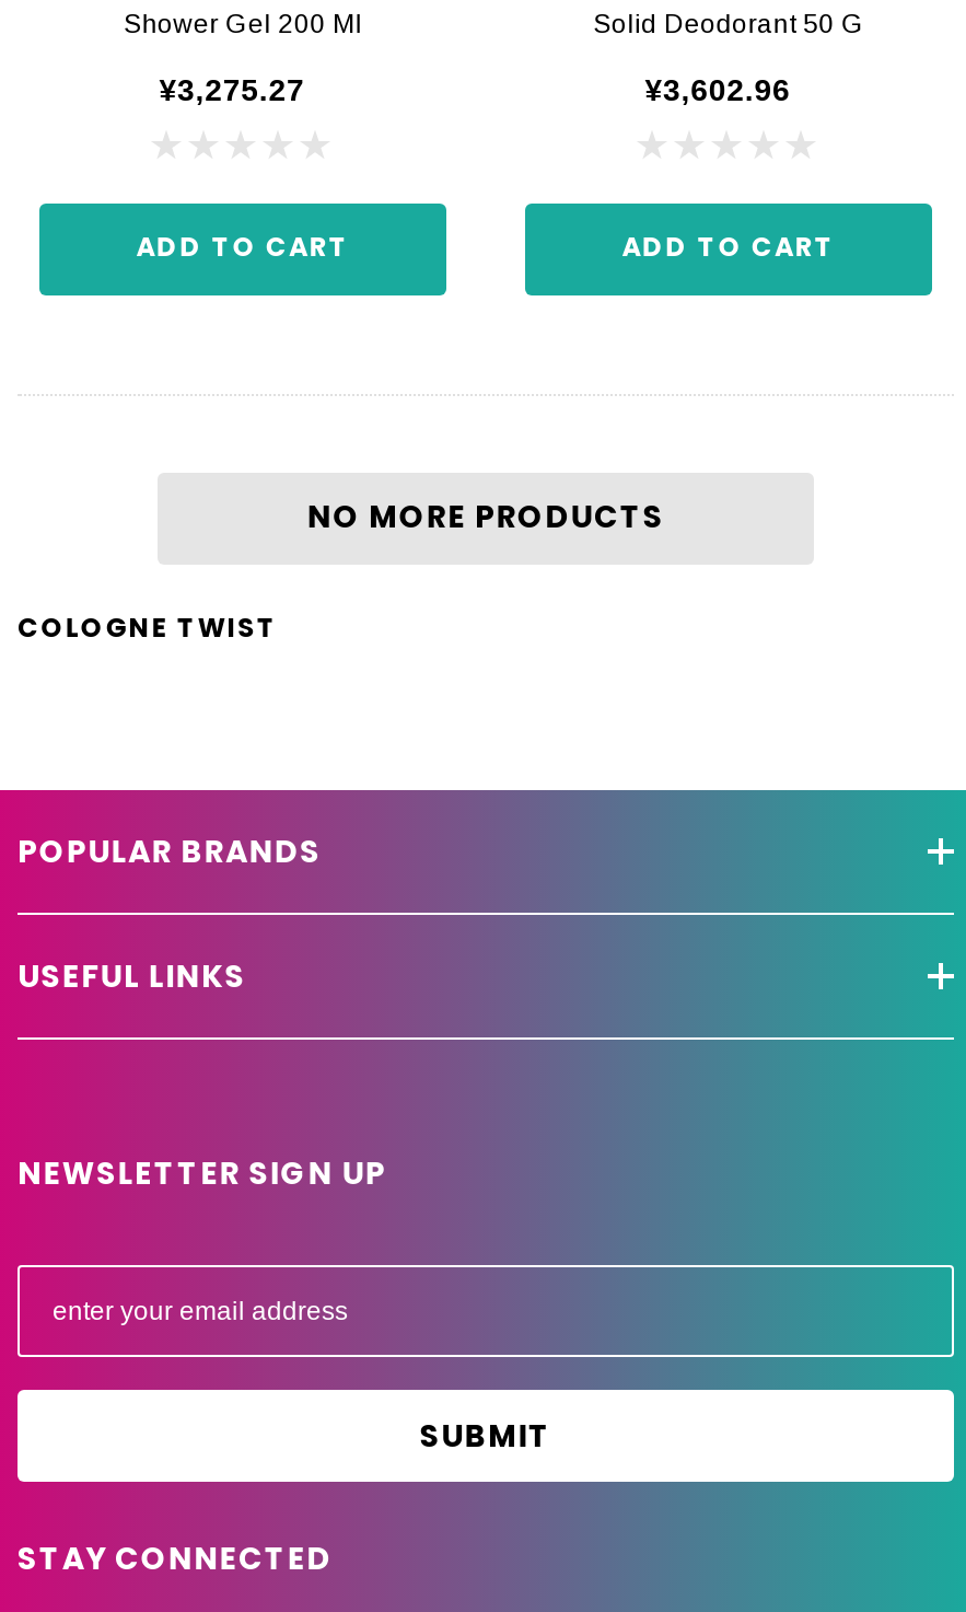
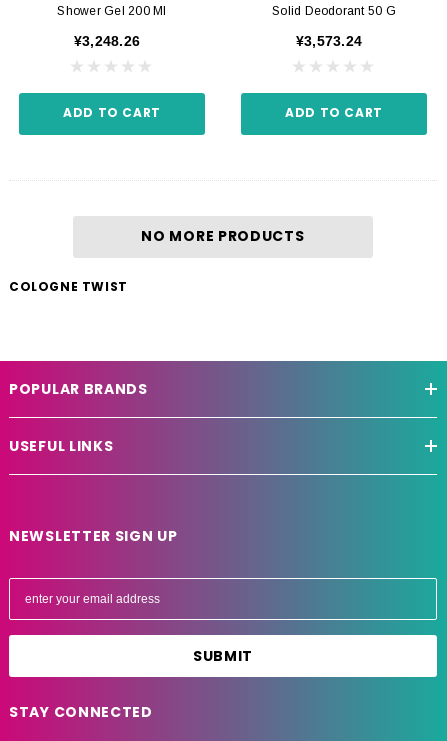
- ¥3,275.27
+ ¥3,248.26

- ¥3,602.96
+ ¥3,573.24
